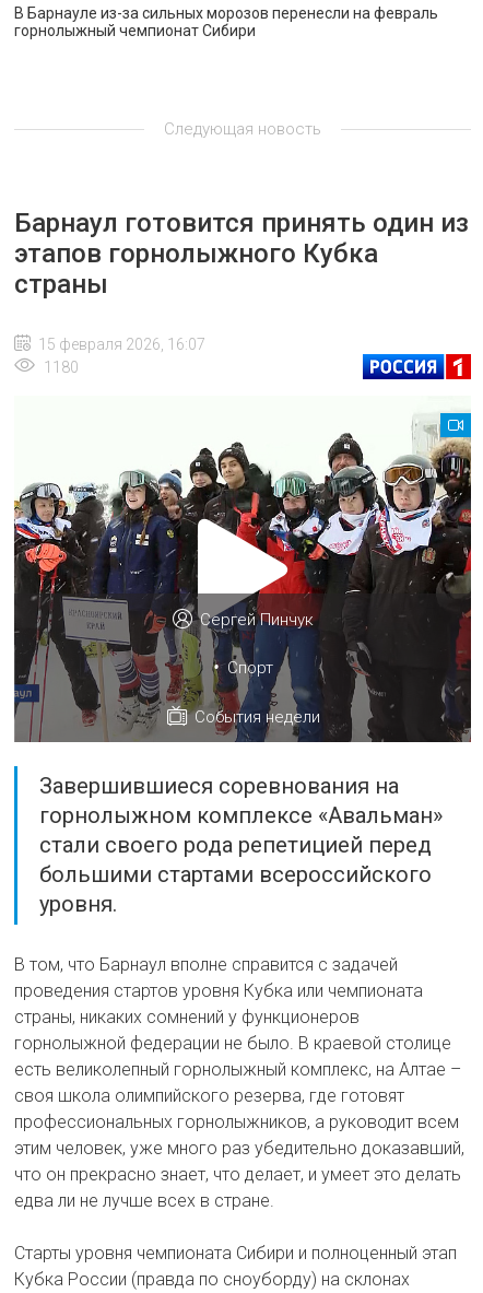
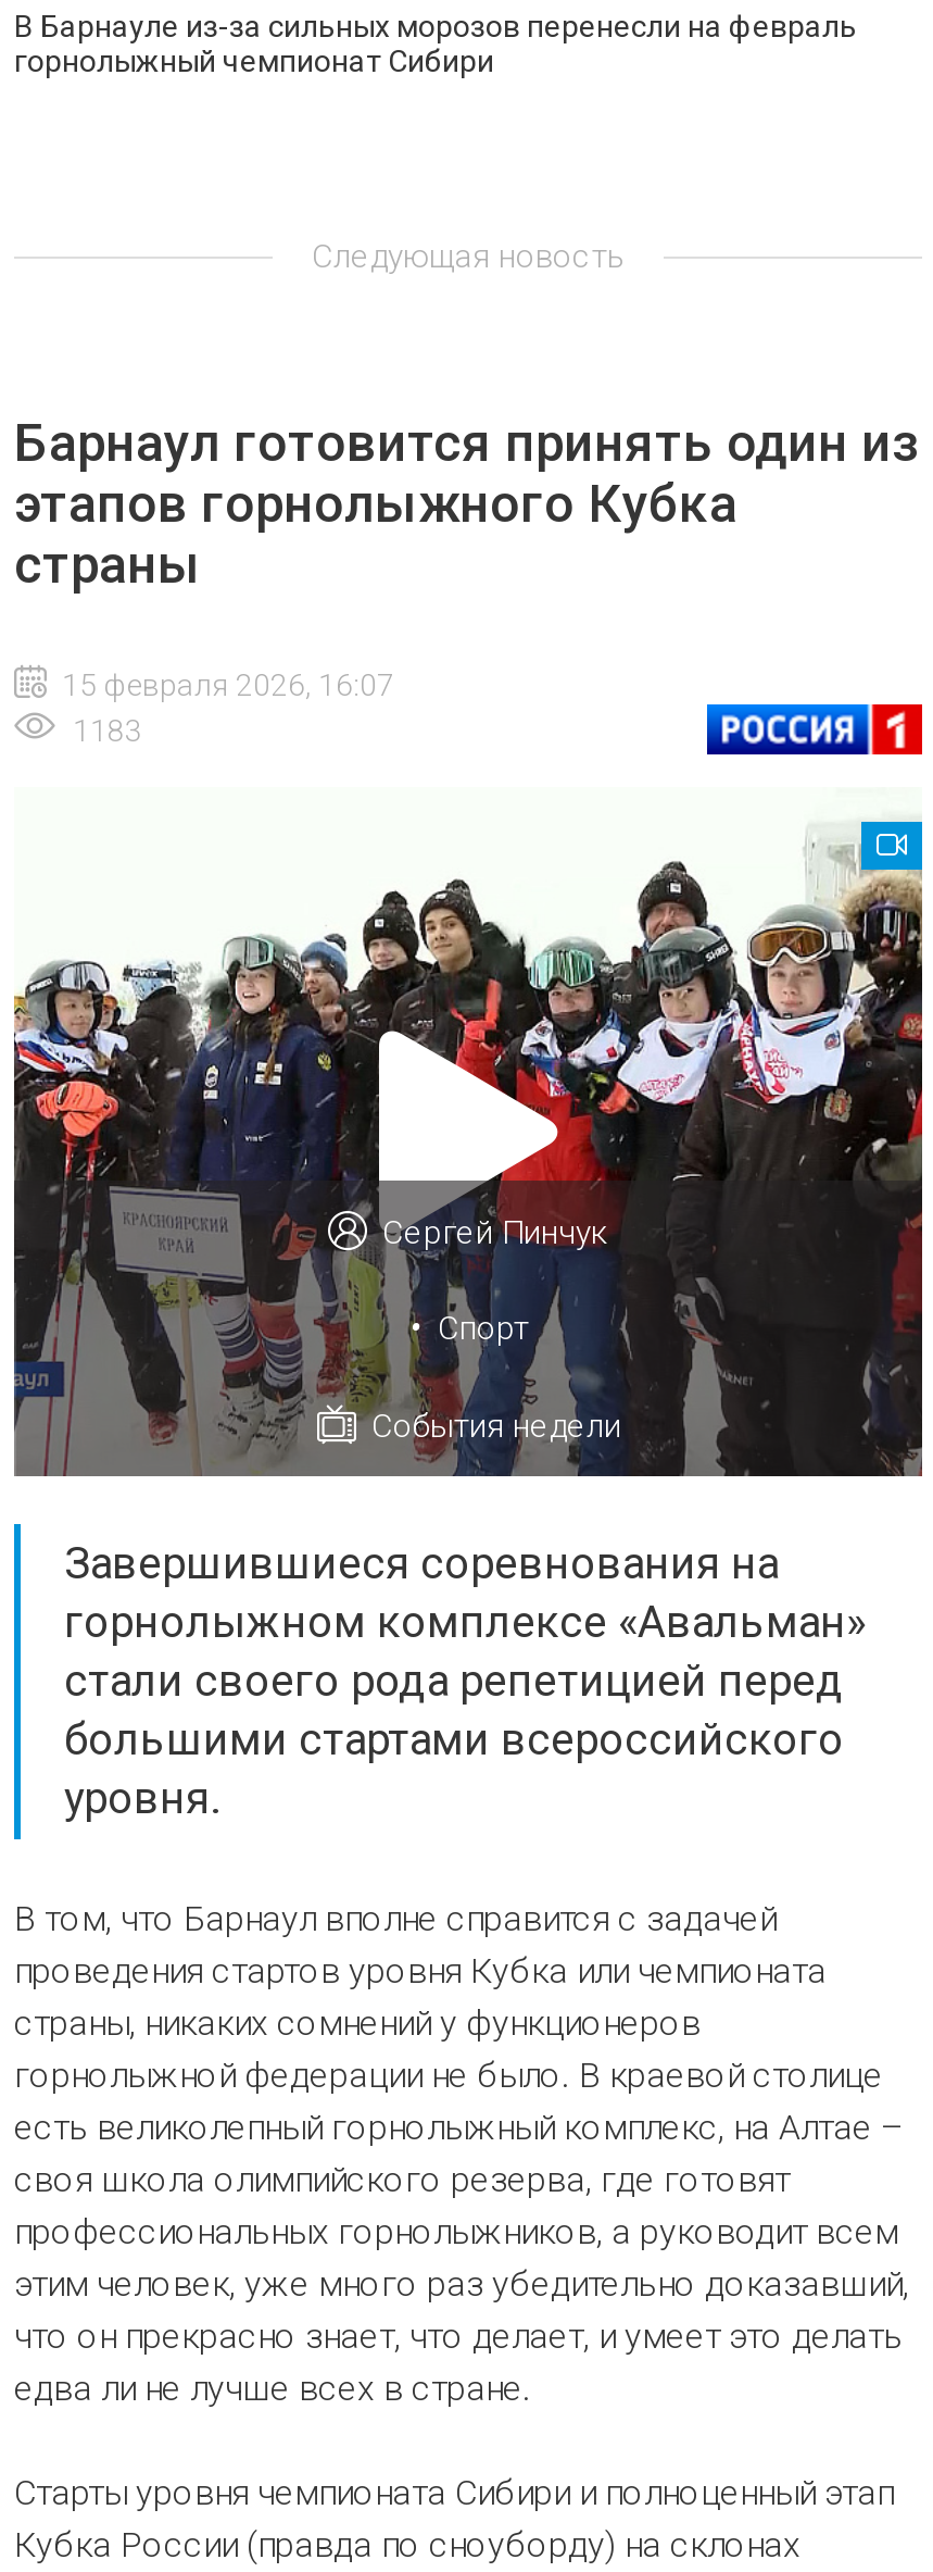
- 1180
+ 1183
